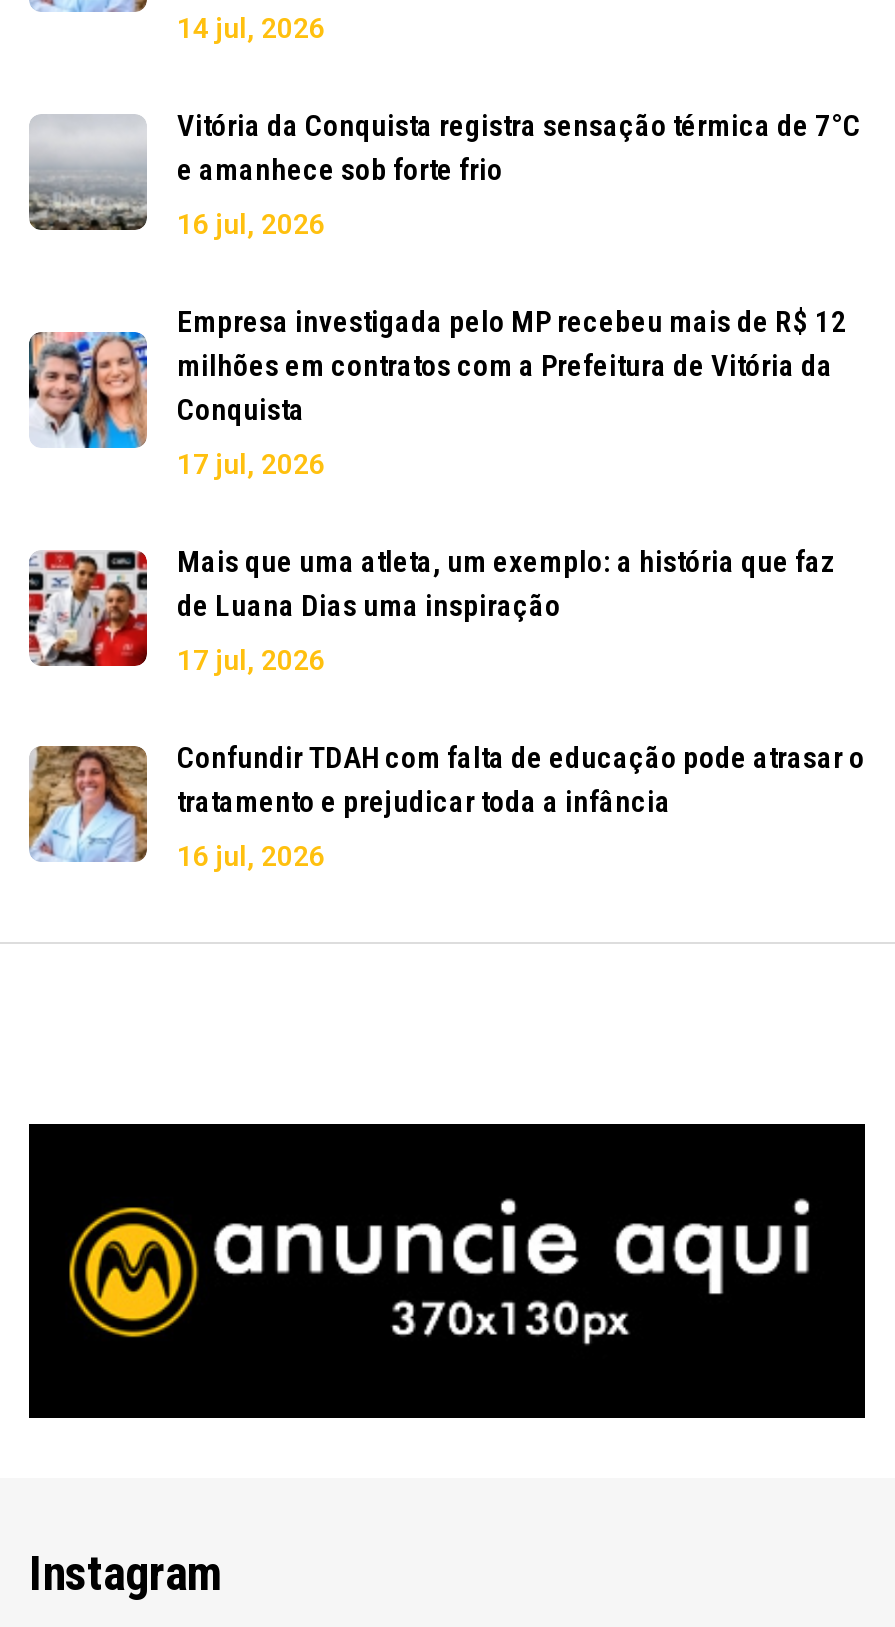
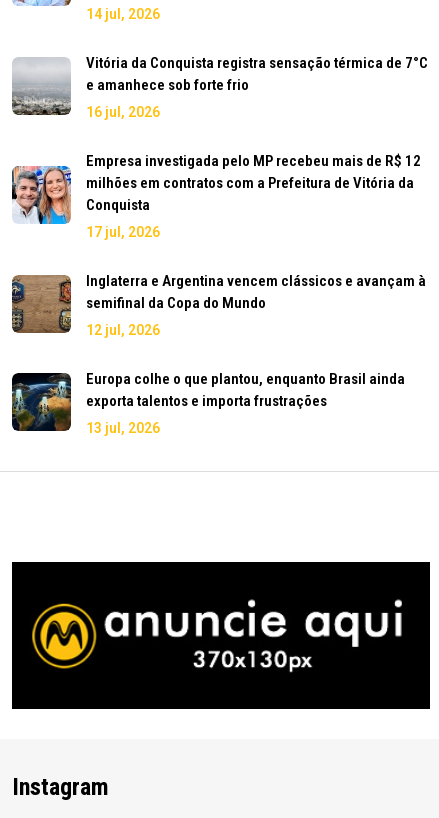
- [image]
- Mais que uma atleta, um exemplo: a história que faz
- de Luana Dias uma inspiração
+ [image]
+ Inglaterra e Argentina vencem clássicos e avançam à
+ semifinal da Copa do Mundo

- 17 jul, 2026
+ 12 jul, 2026

- [image]
- Confundir TDAH com falta de educação pode atrasar o
- tratamento e prejudicar toda a infância
+ [image]
+ Europa colhe o que plantou, enquanto Brasil ainda
+ exporta talentos e importa frustrações

- 16 jul, 2026
+ 13 jul, 2026
